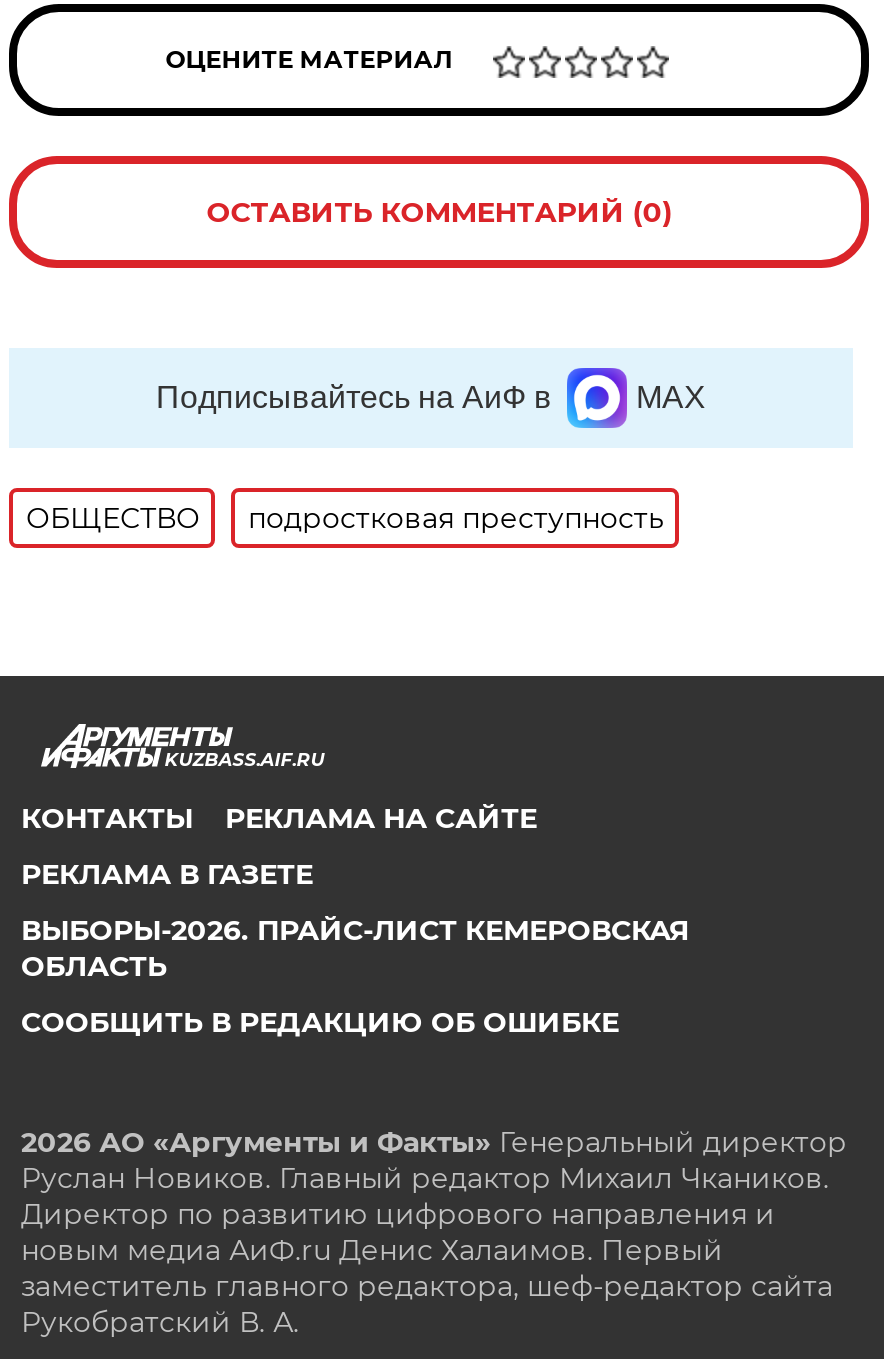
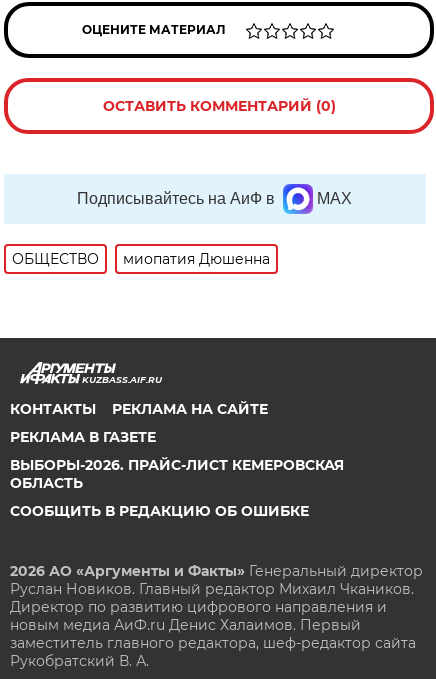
- подростковая преступность
+ миопатия Дюшенна
